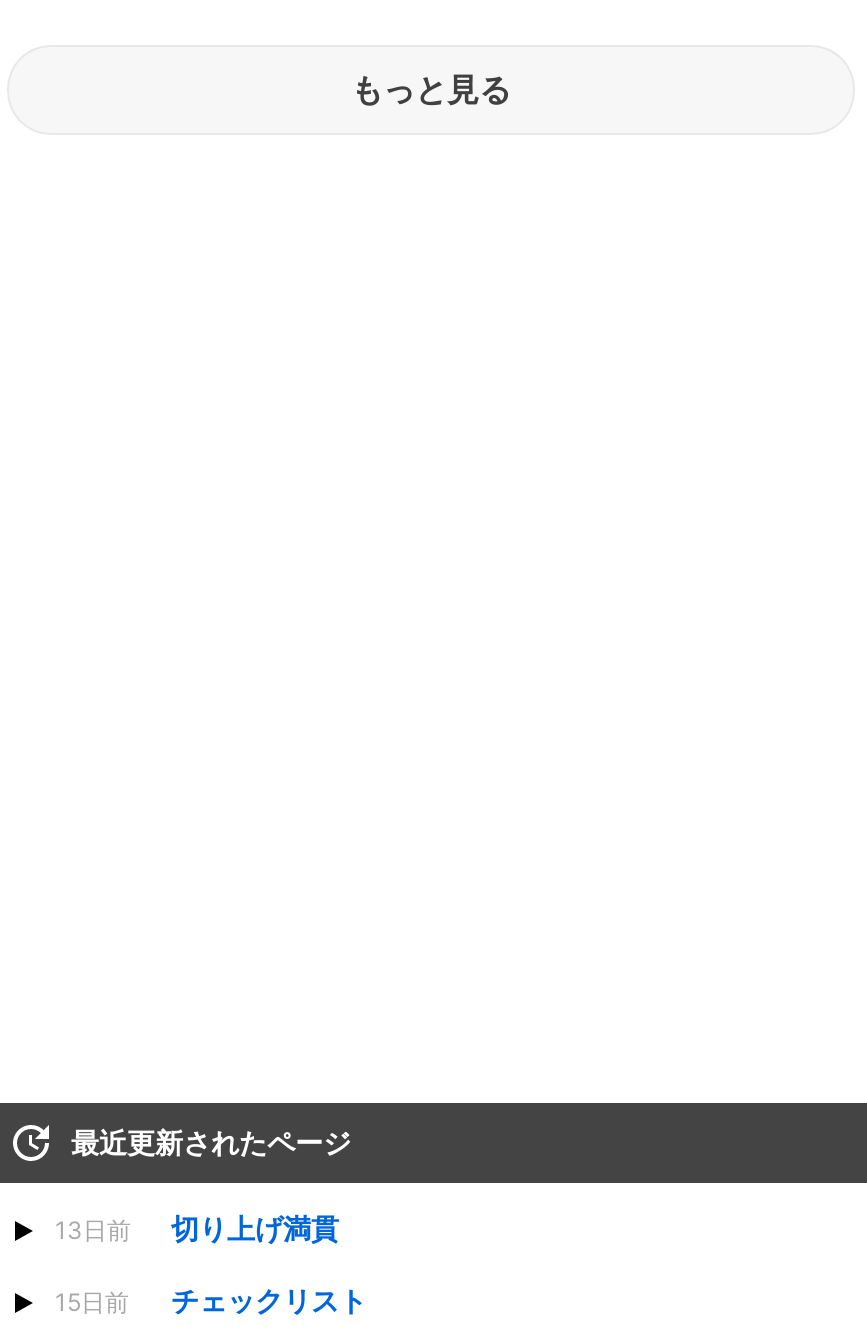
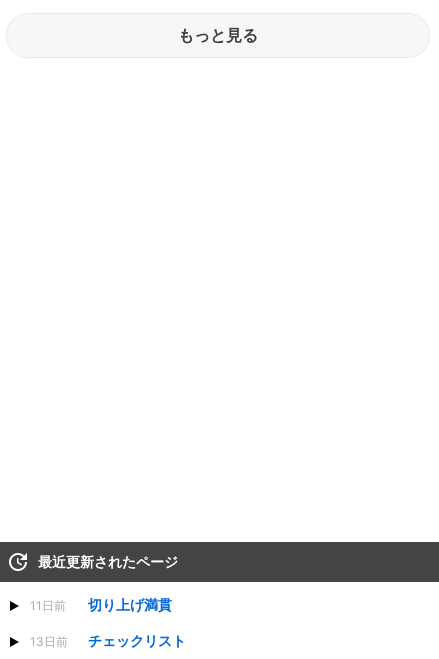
- 13日前 切り上げ満貫
+ 11日前 切り上げ満貫

- 15日前 チェックリスト
+ 13日前 チェックリスト
